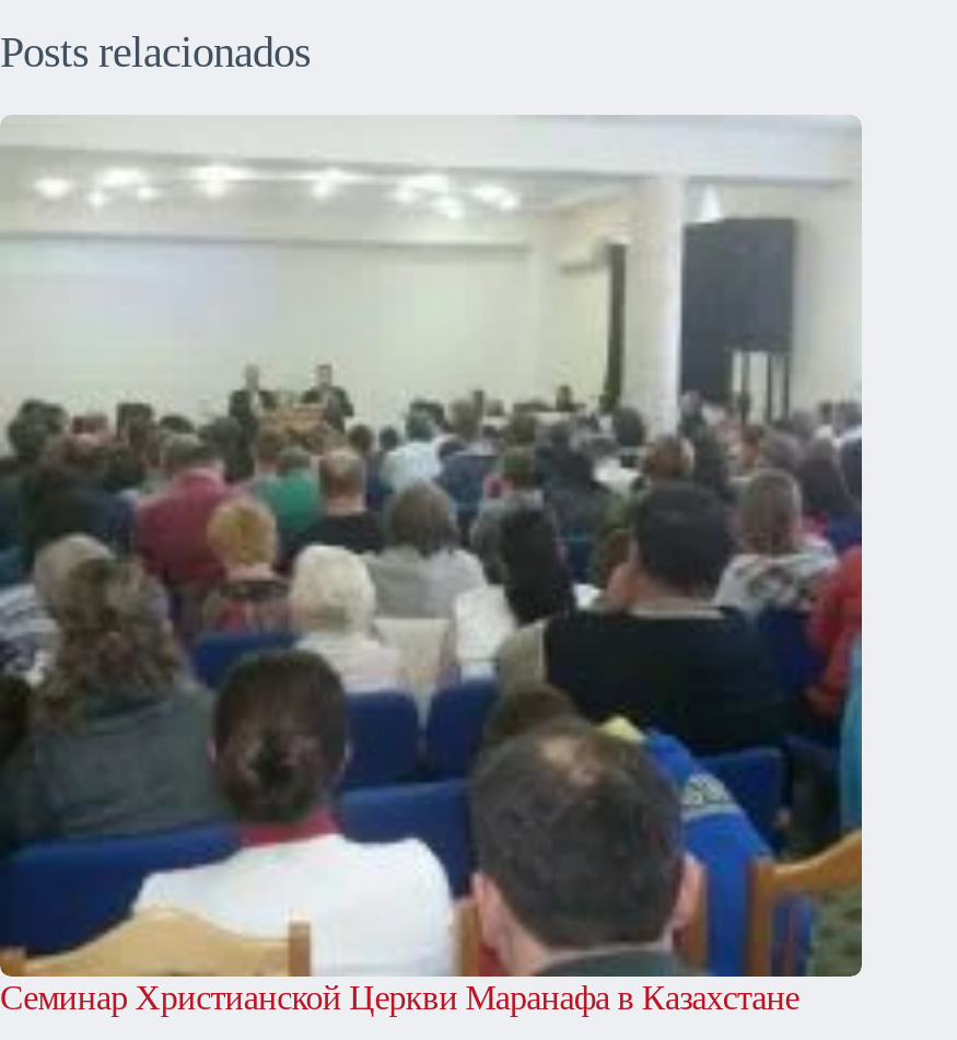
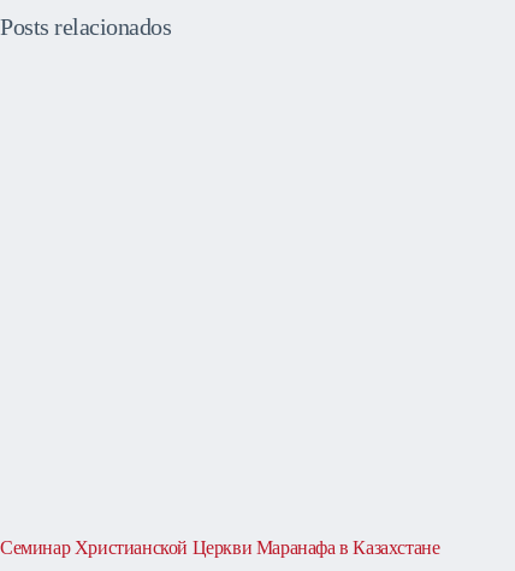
- [image]
